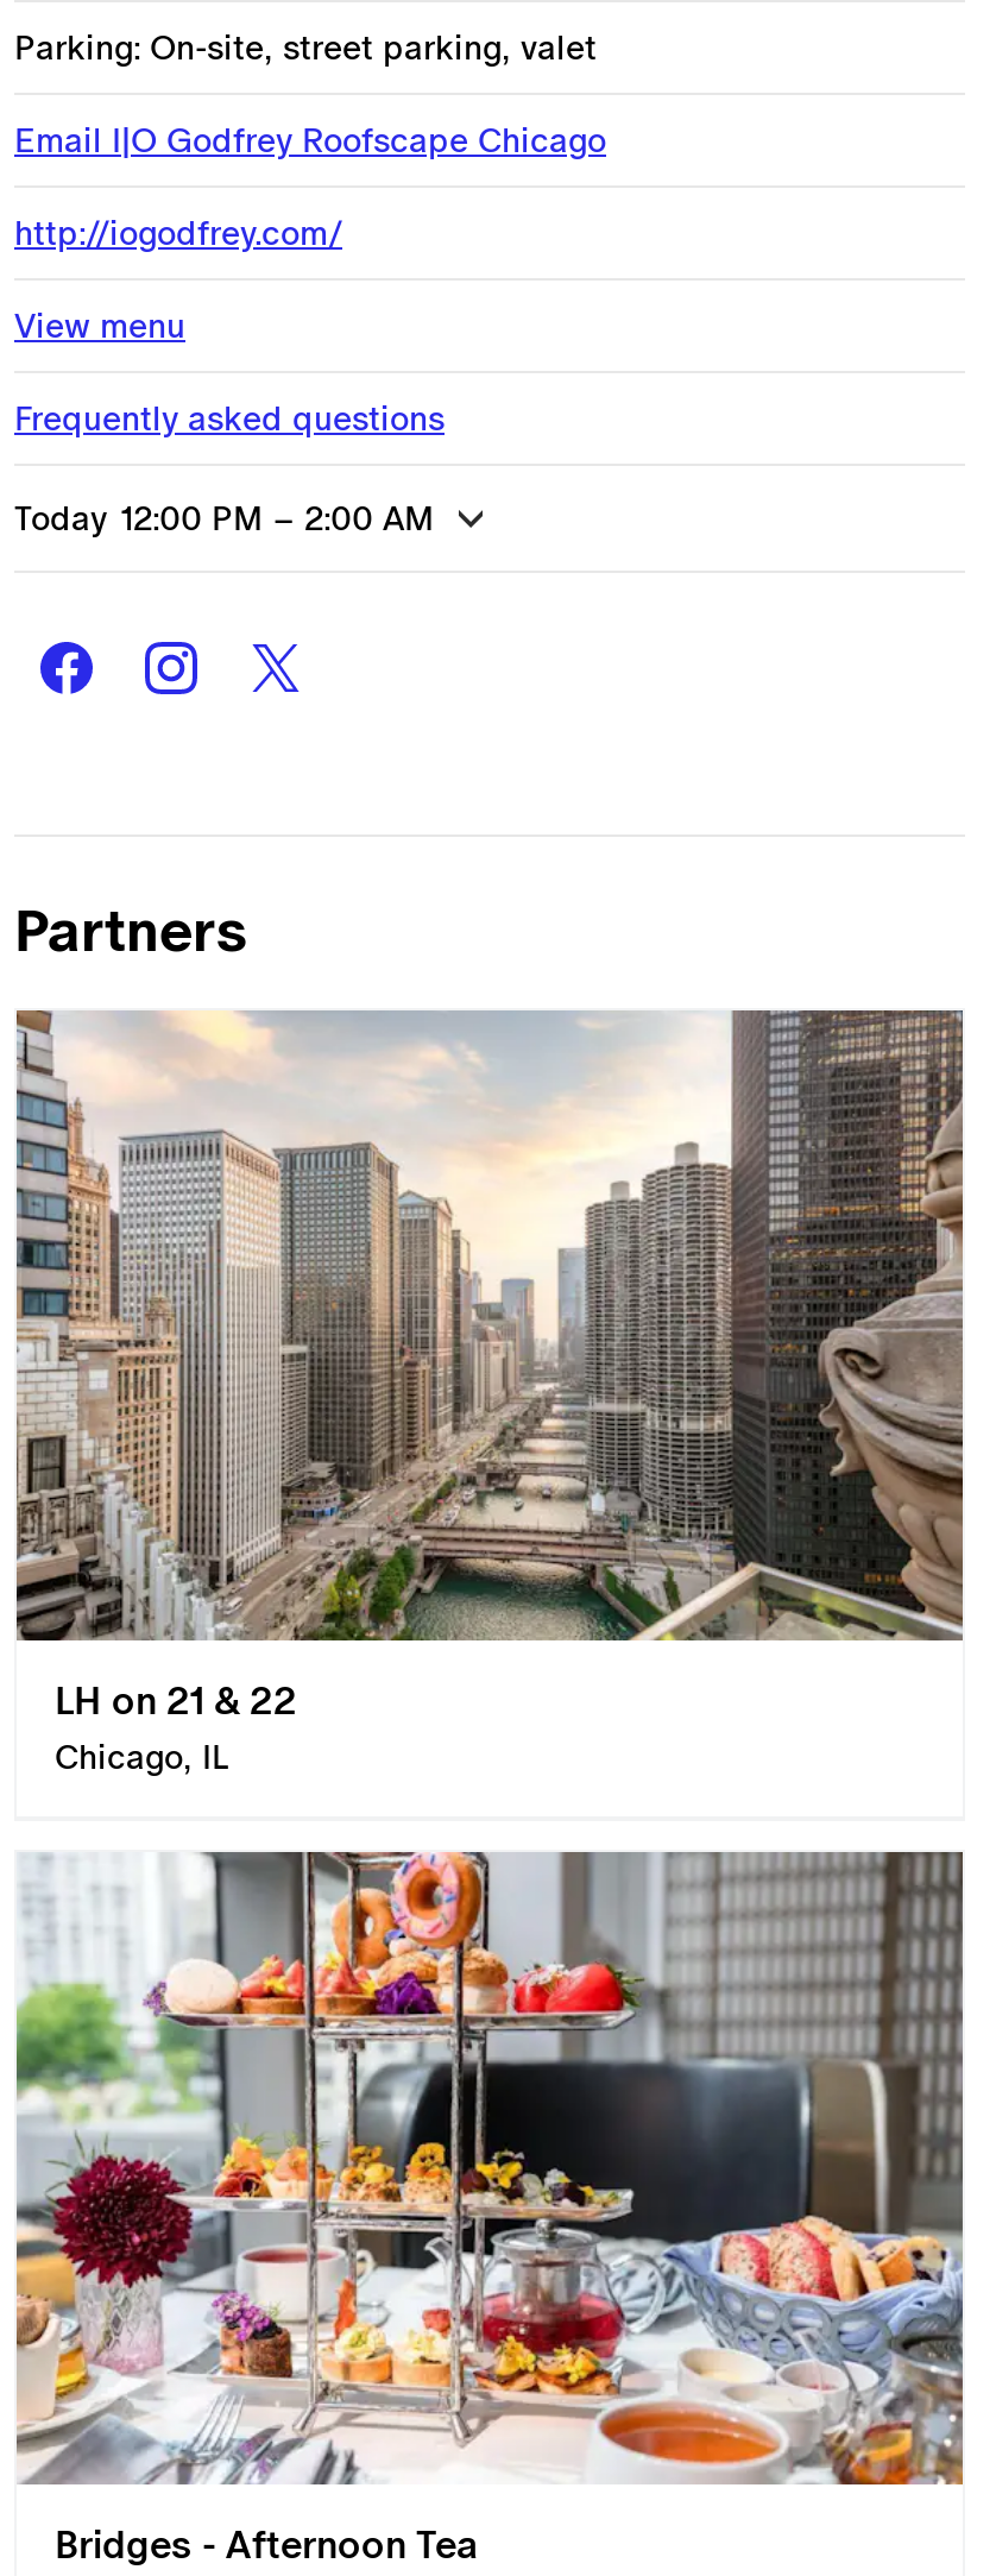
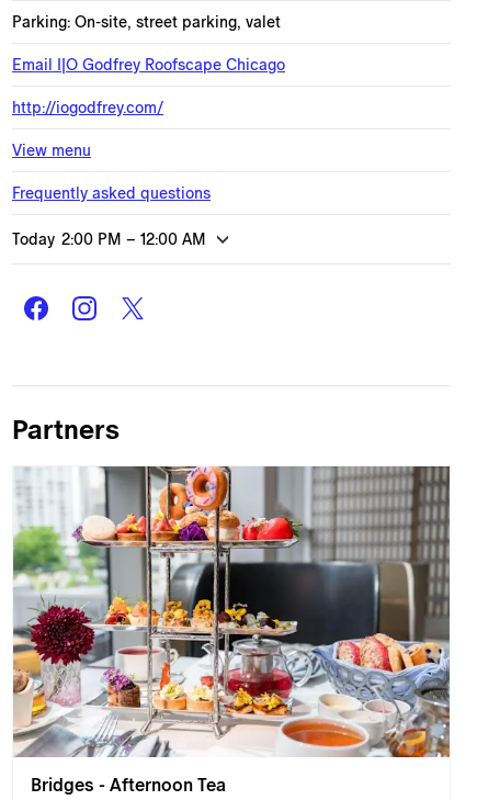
- Today 12:00 PM – 2:00 AM
+ Today 2:00 PM – 12:00 AM

- [image]
- LH on 21 & 22
- Chicago, IL
